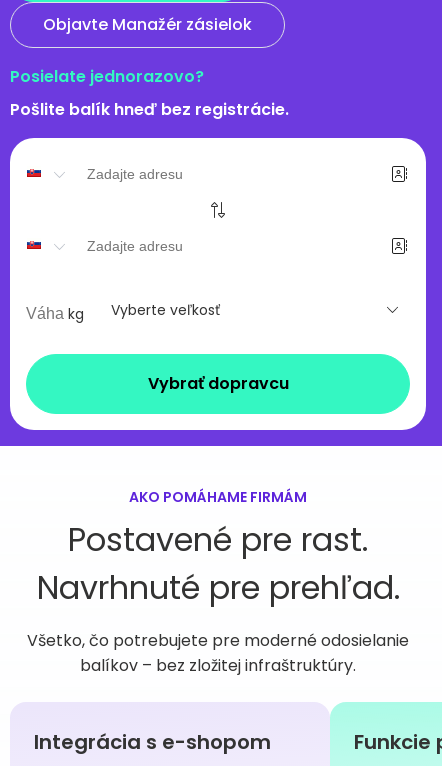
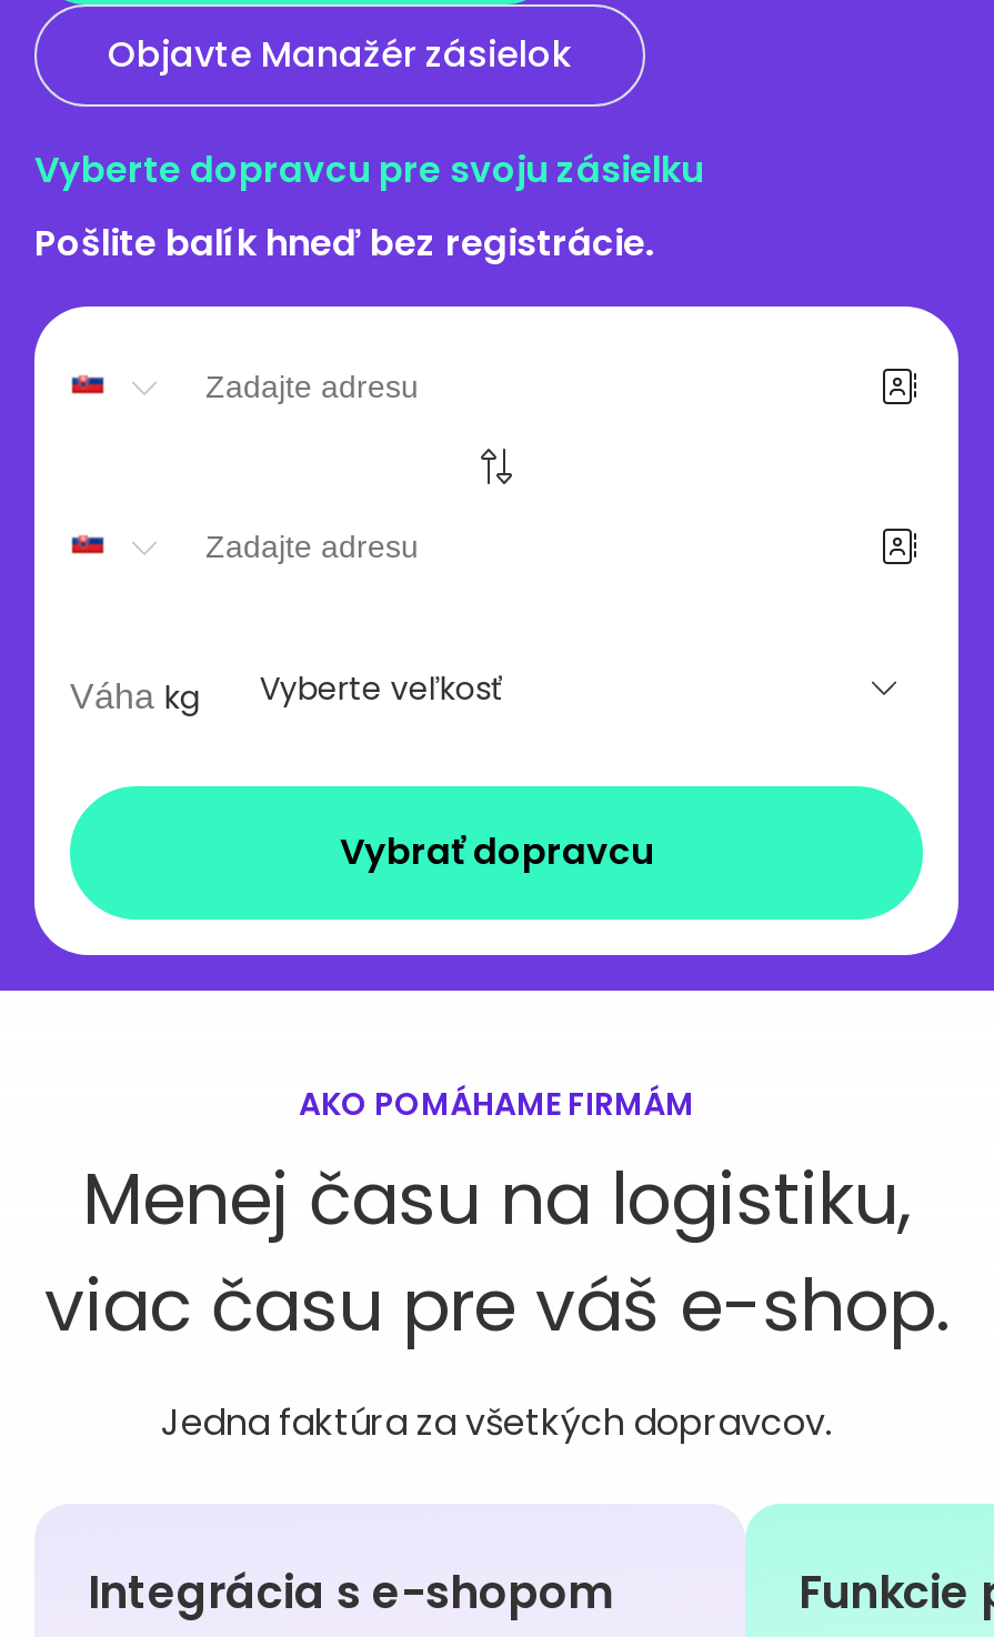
- Posielate jednorazovo?
+ Vyberte dopravcu pre svoju zásielku

- Postavené pre rast.
- Navrhnuté pre prehľad.
- Všetko, čo potrebujete pre moderné odosielanie
- balíkov – bez zložitej infraštruktúry.
+ Menej času na logistiku,
+ viac času pre váš e-shop.
+ Jedna faktúra za všetkých dopravcov.
